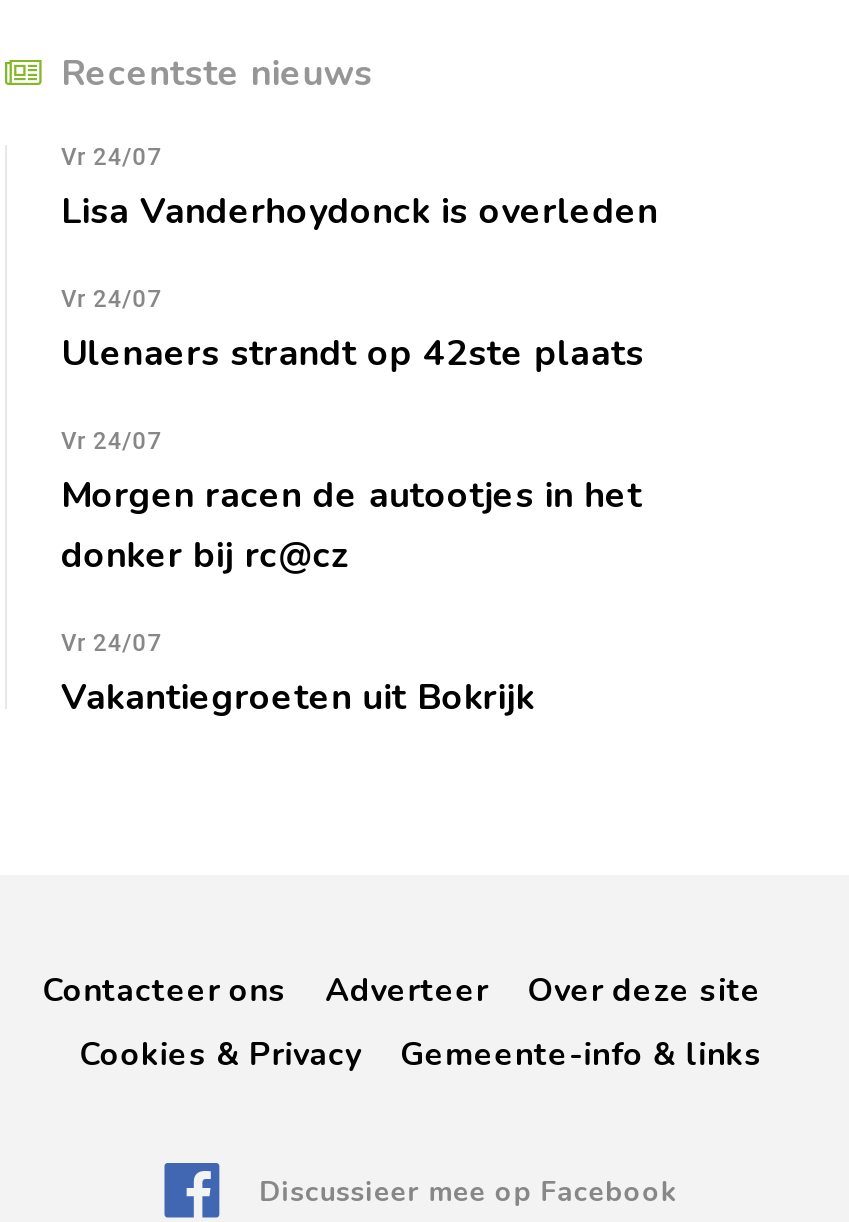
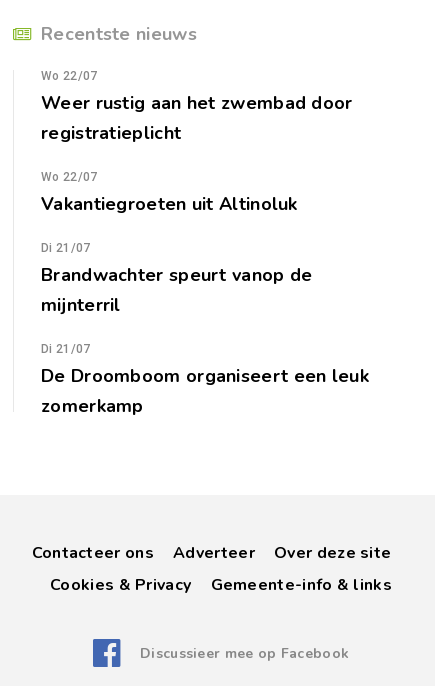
- Vr 24/07
- Lisa Vanderhoydonck is overleden
+ Wo 22/07
+ Weer rustig aan het zwembad door
+ registratieplicht

- Vr 24/07
- Ulenaers strandt op 42ste plaats
+ Wo 22/07
+ Vakantiegroeten uit Altinoluk

- Vr 24/07
- Morgen racen de autootjes in het
- donker bij rc@cz
+ Di 21/07
+ Brandwachter speurt vanop de
+ mijnterril

- Vr 24/07
- Vakantiegroeten uit Bokrijk
+ Di 21/07
+ De Droomboom organiseert een leuk
+ zomerkamp
